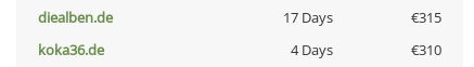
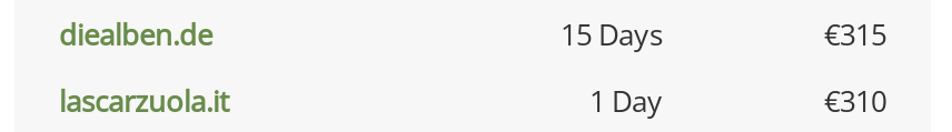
- 17 Days
+ 15 Days

- koka36.de
- 4 Days
+ lascarzuola.it
+ 1 Day
